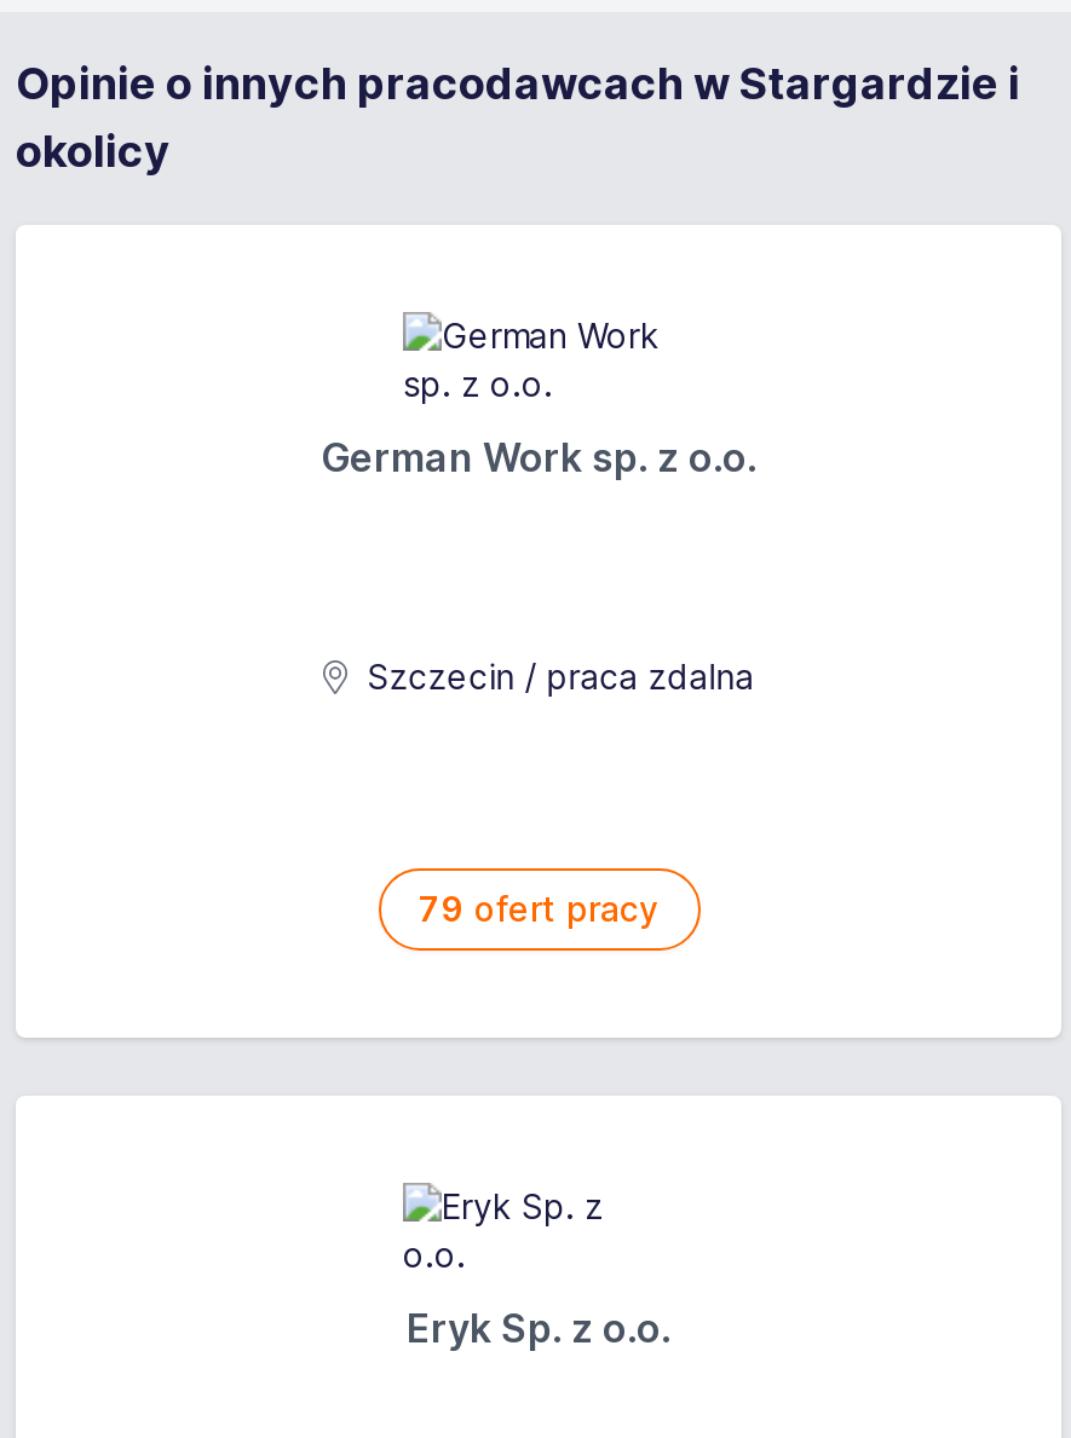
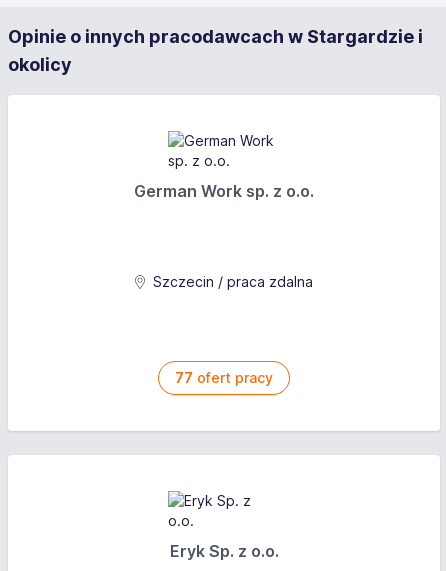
- 79 ofert pracy
+ 77 ofert pracy
